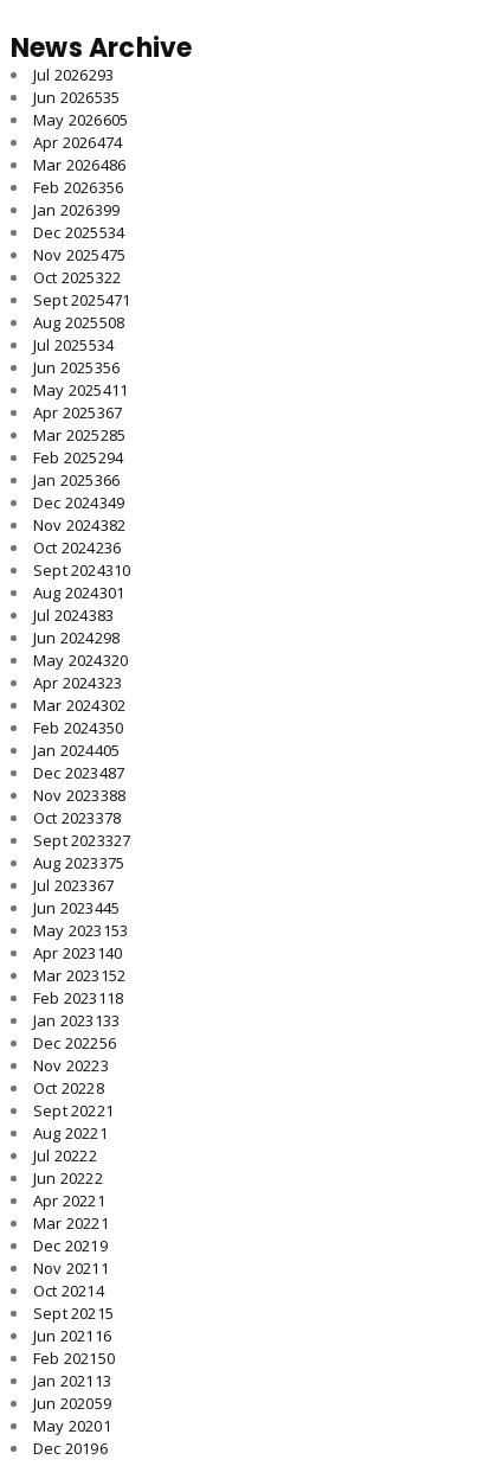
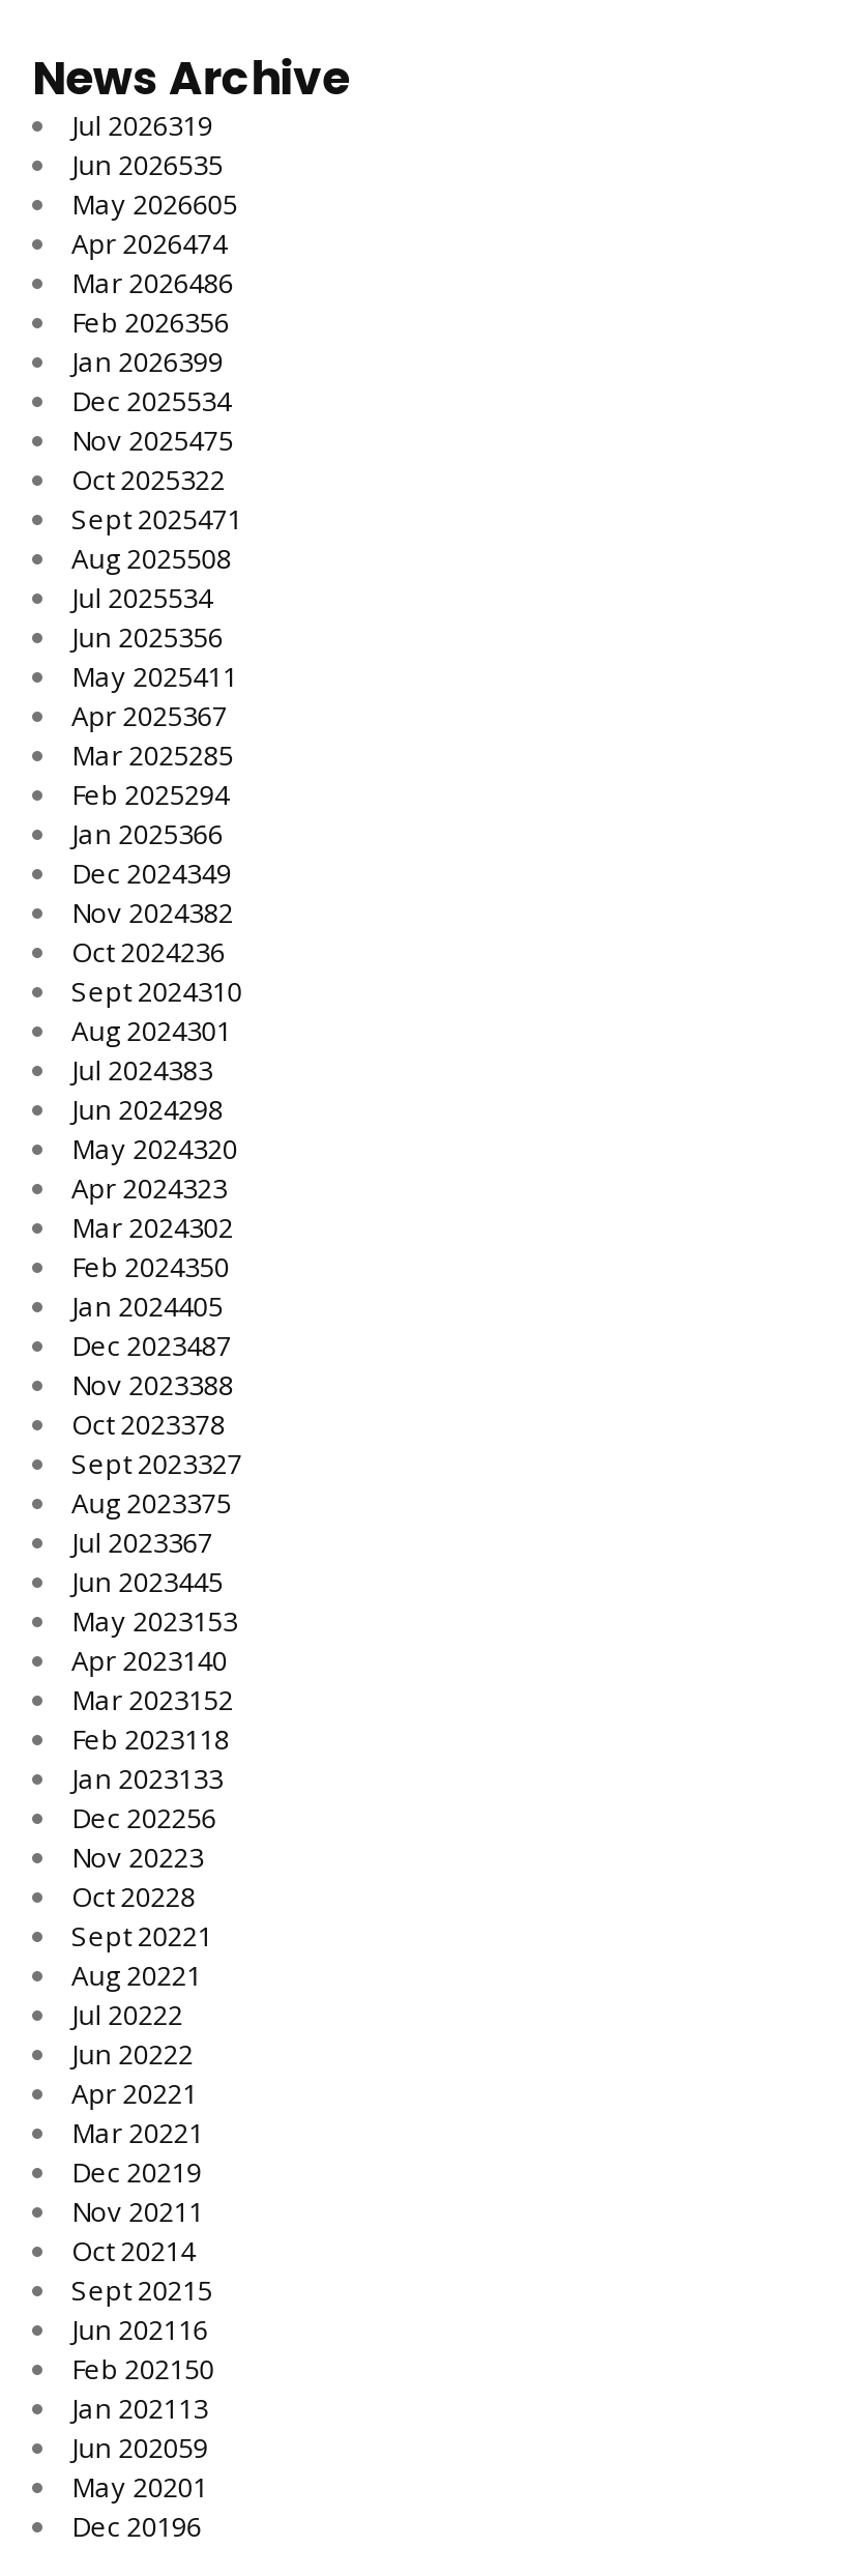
- Jul 2026293
+ Jul 2026319
